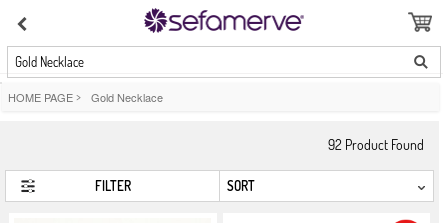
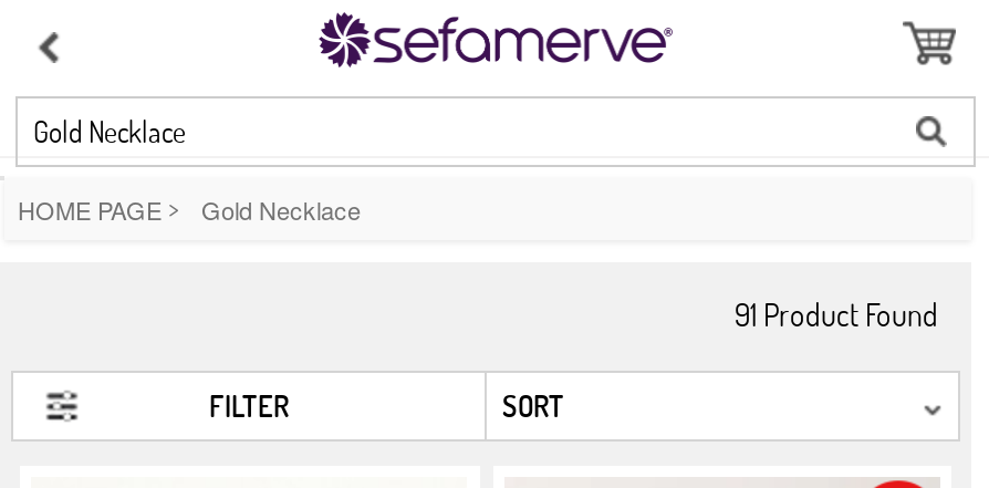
- 92 Product Found
+ 91 Product Found
